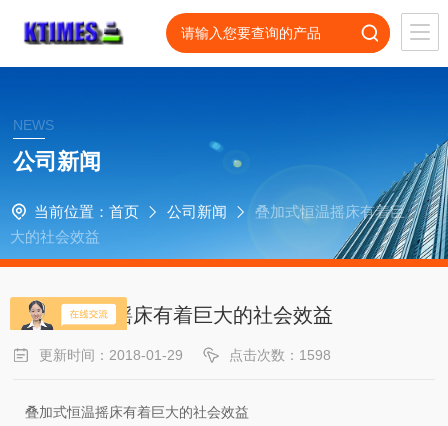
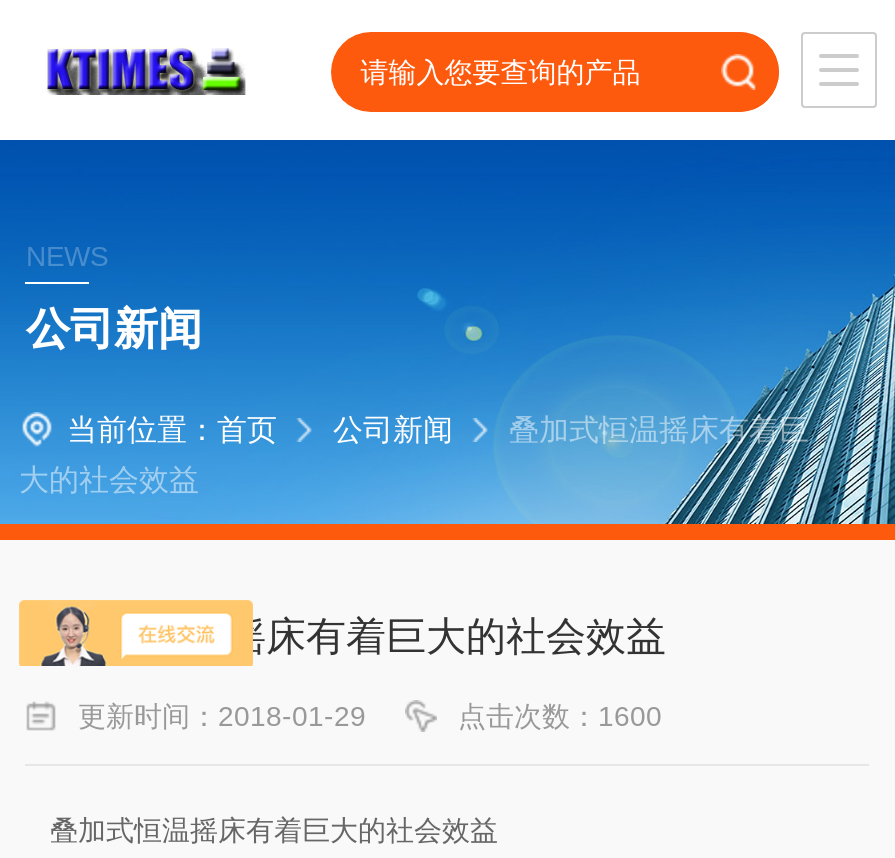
- 点击次数：1598
+ 点击次数：1600
